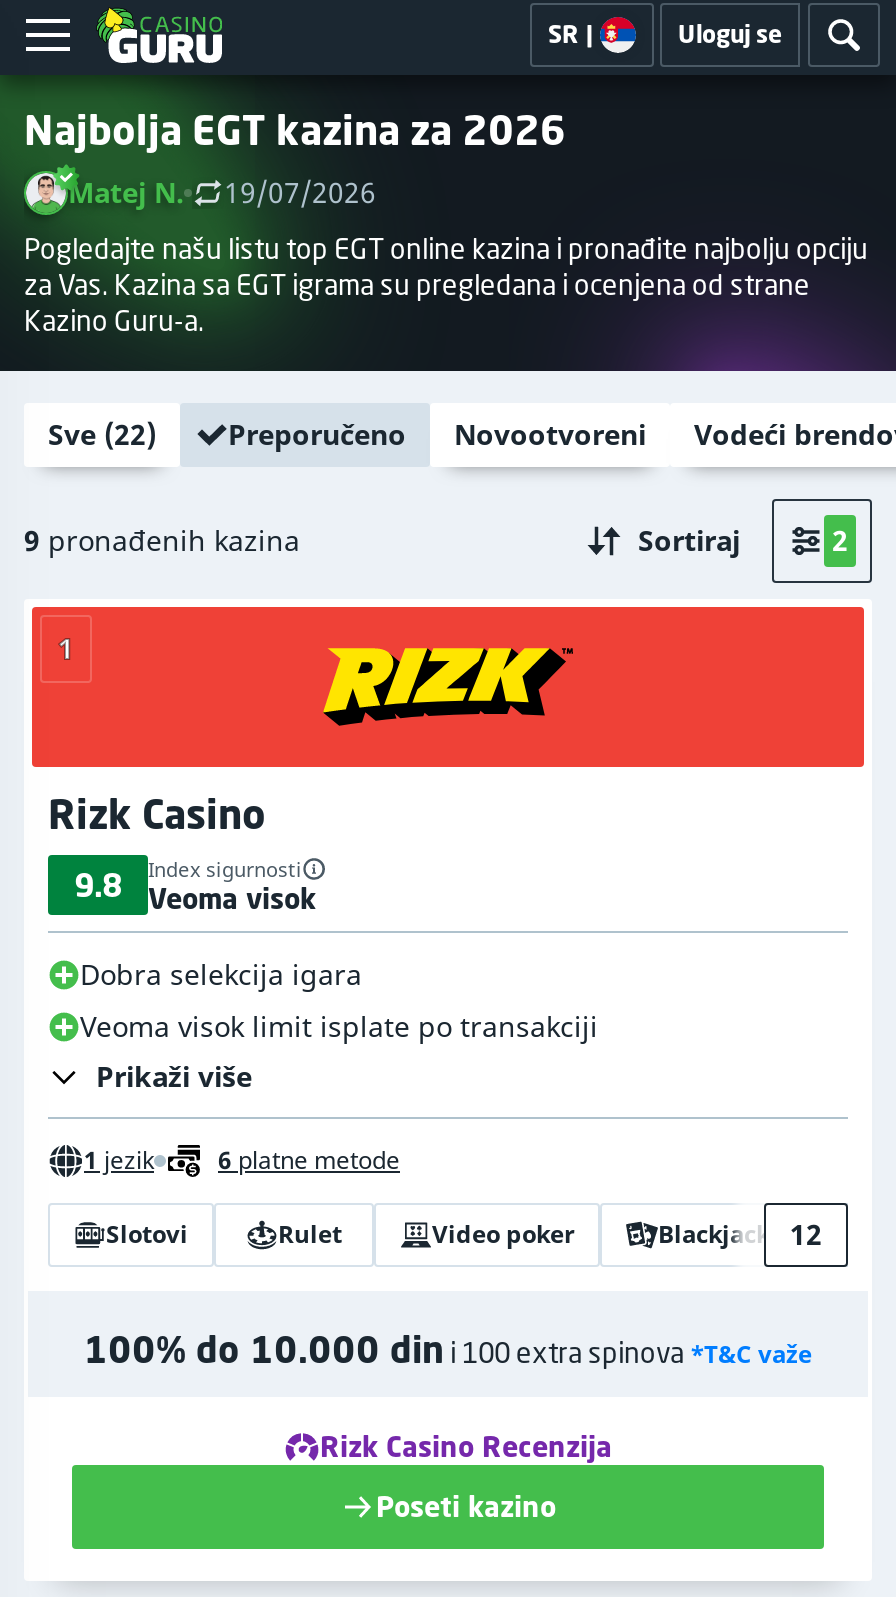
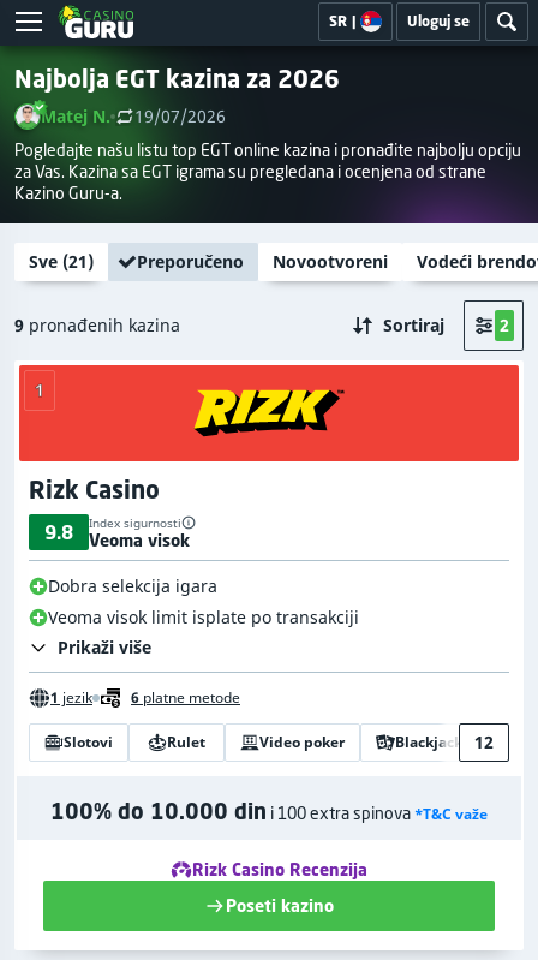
- Sve (22)
+ Sve (21)
